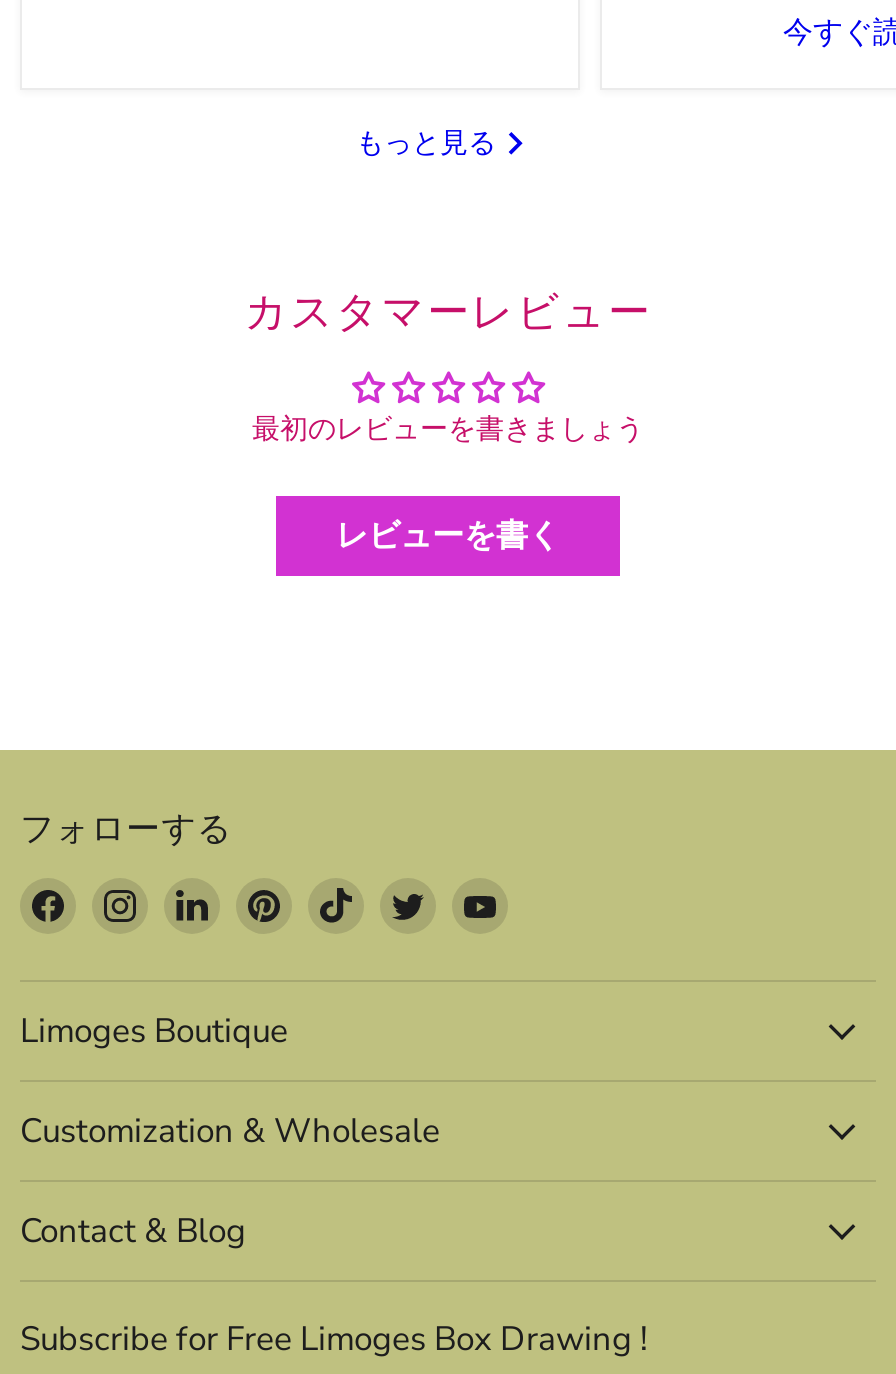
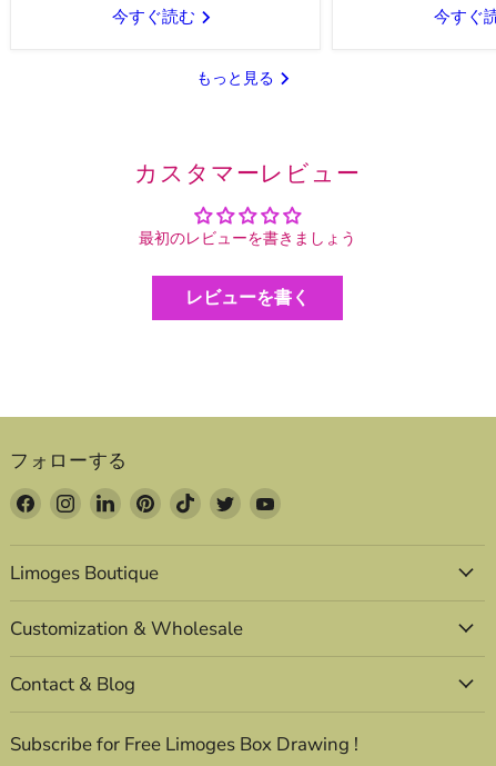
+ 今すぐ読む
